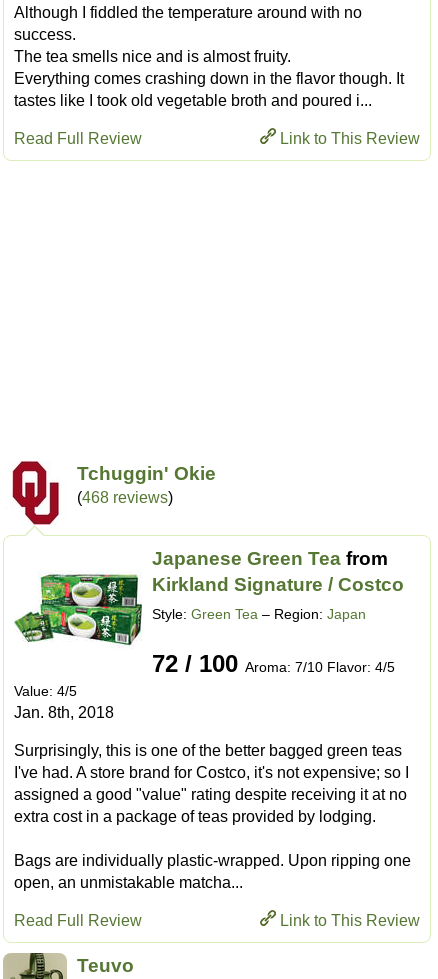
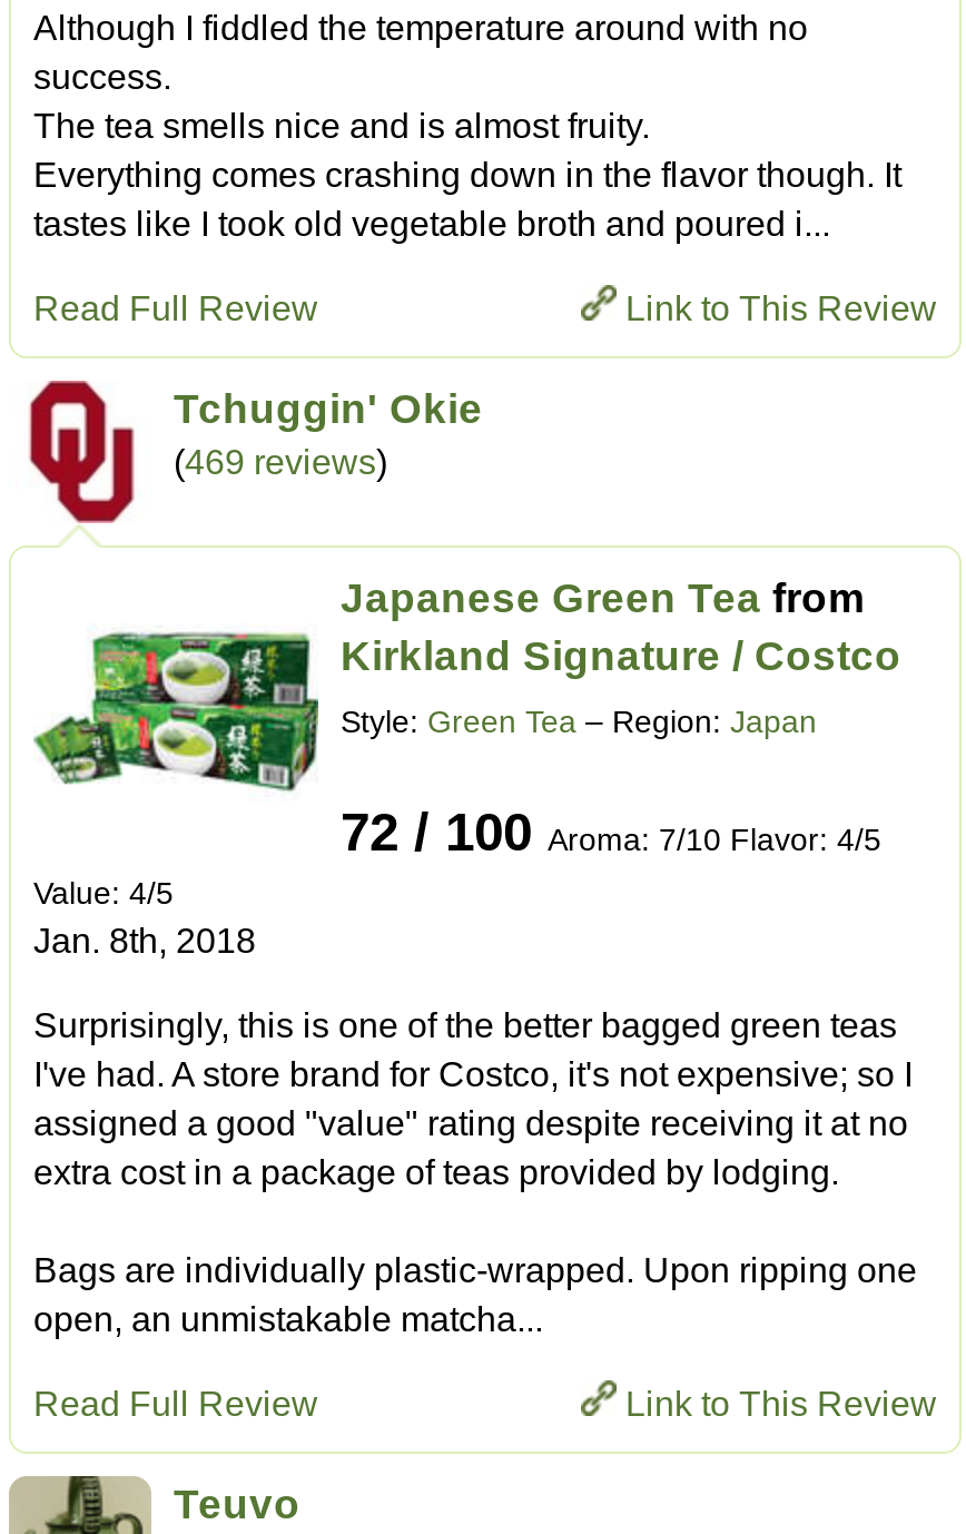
- (468 reviews)
+ (469 reviews)
